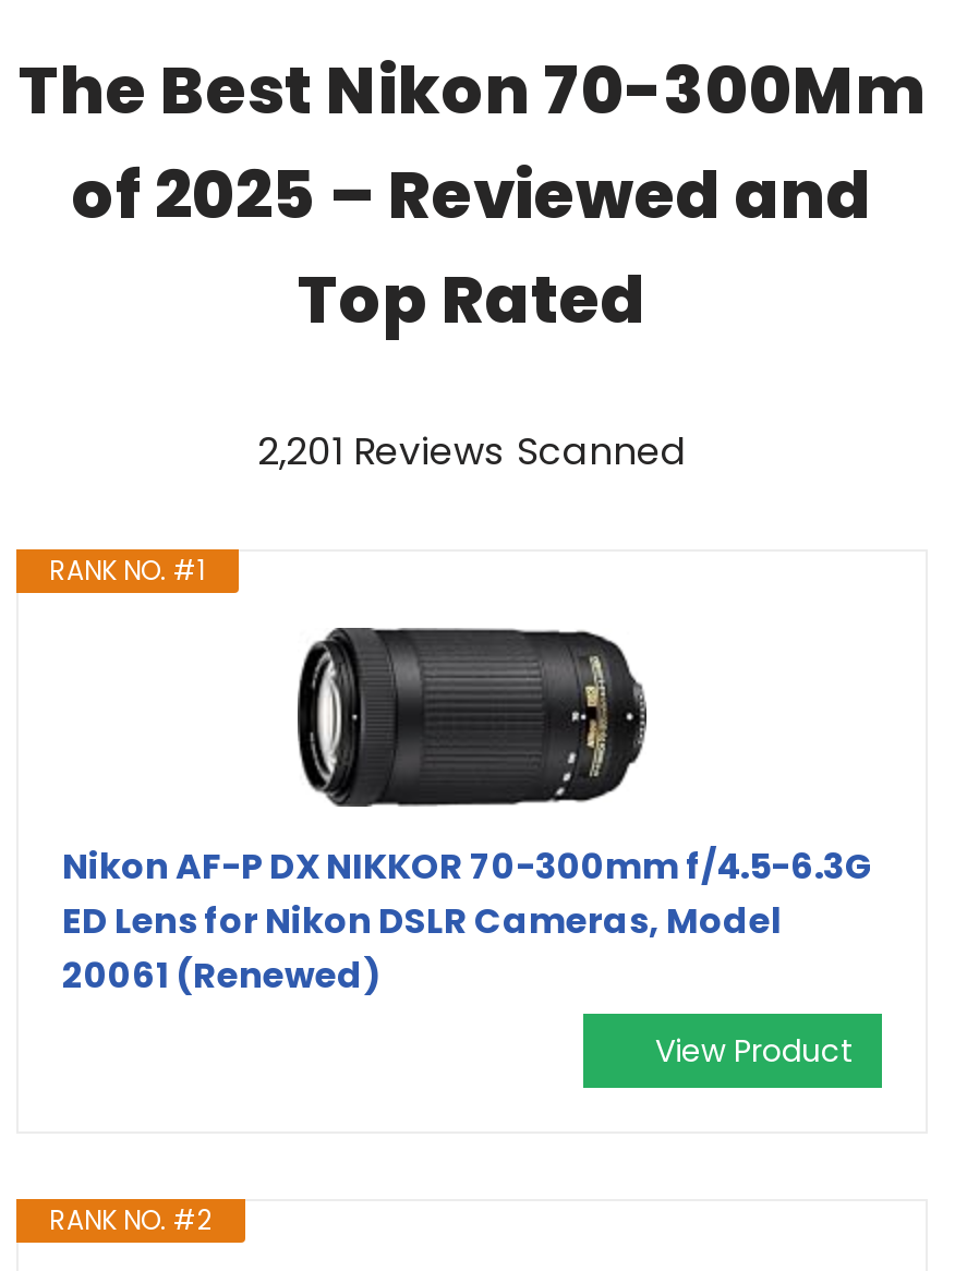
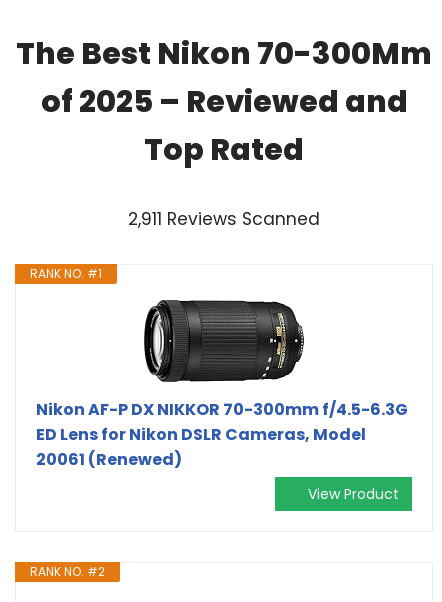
- 2,201 Reviews Scanned
+ 2,911 Reviews Scanned
